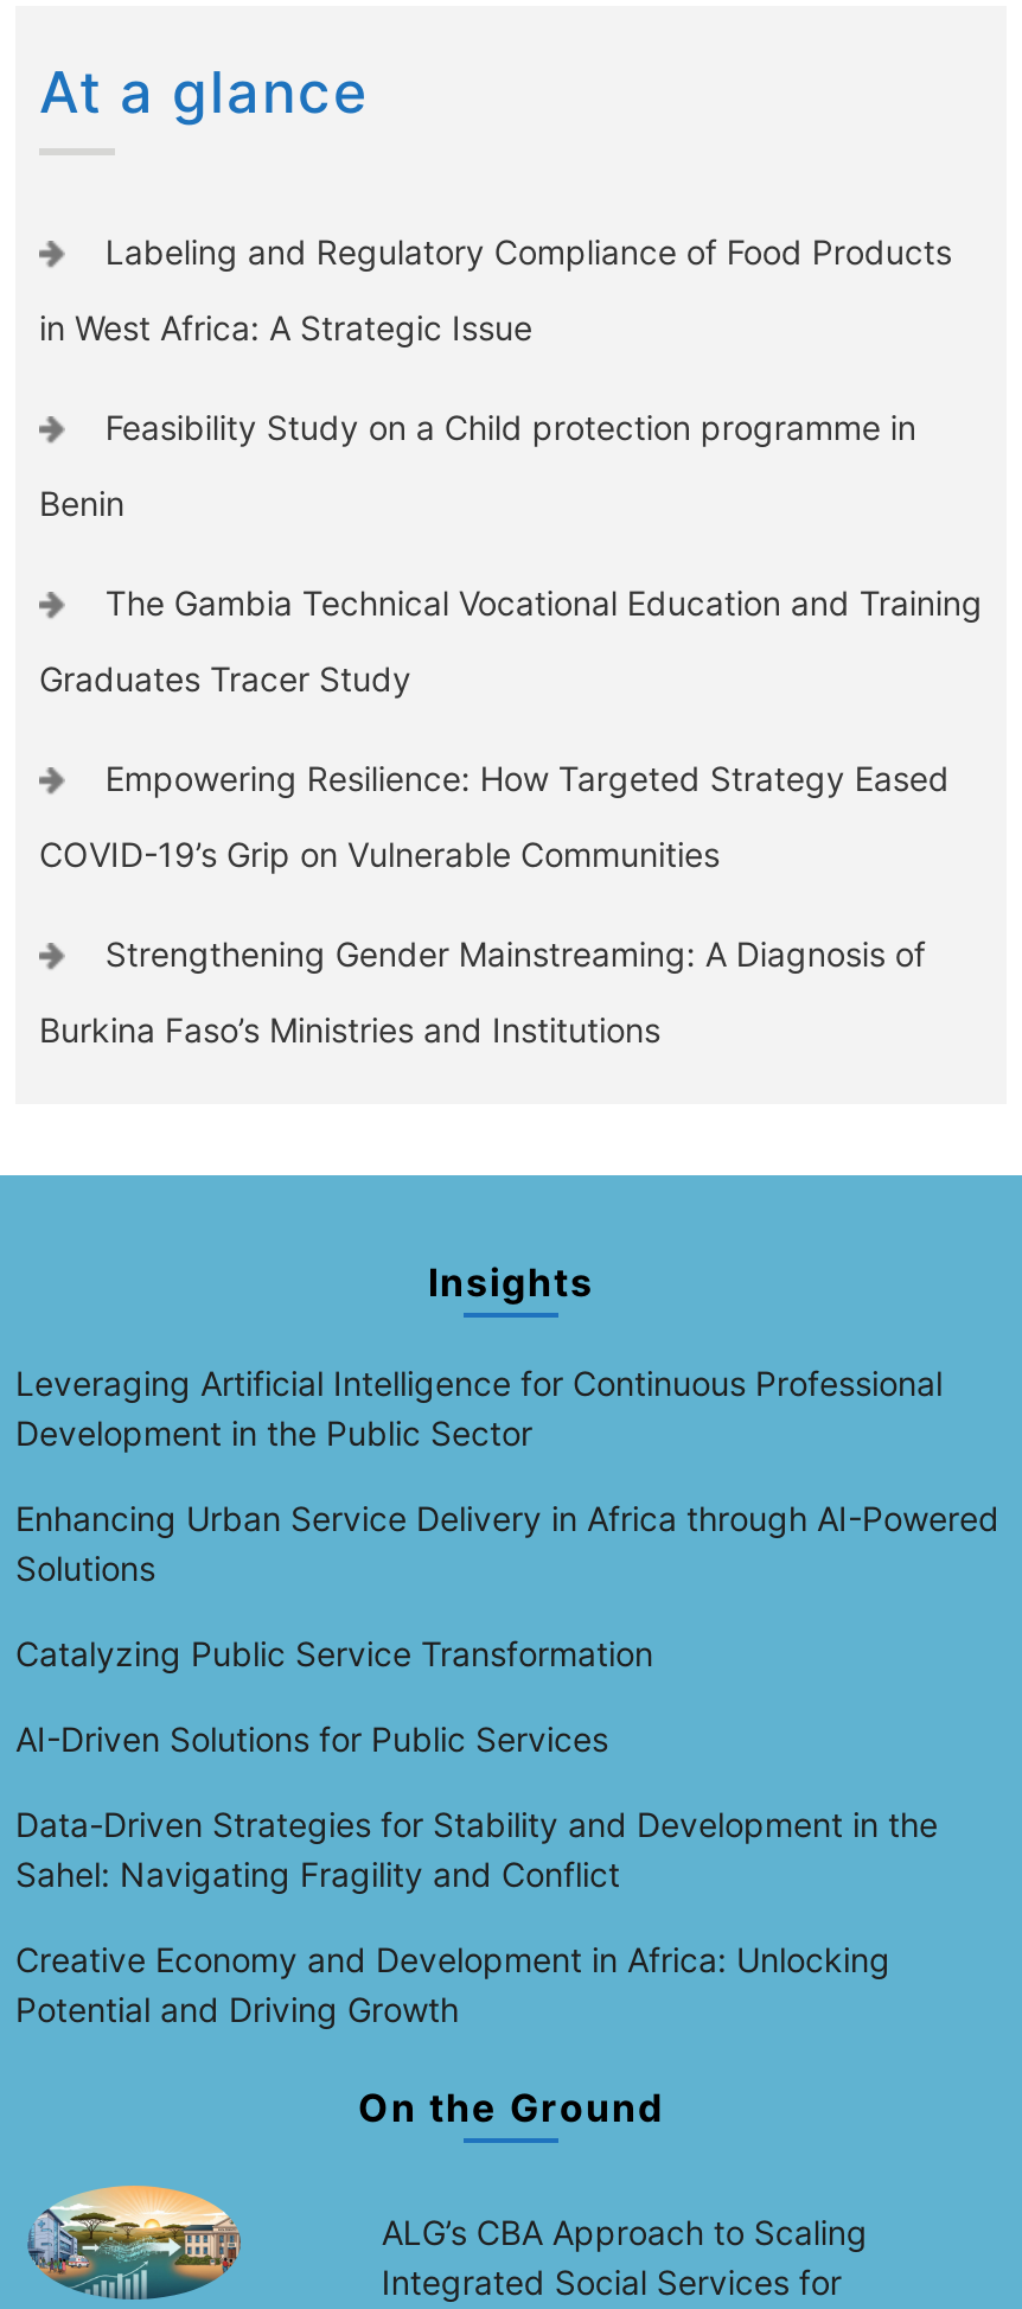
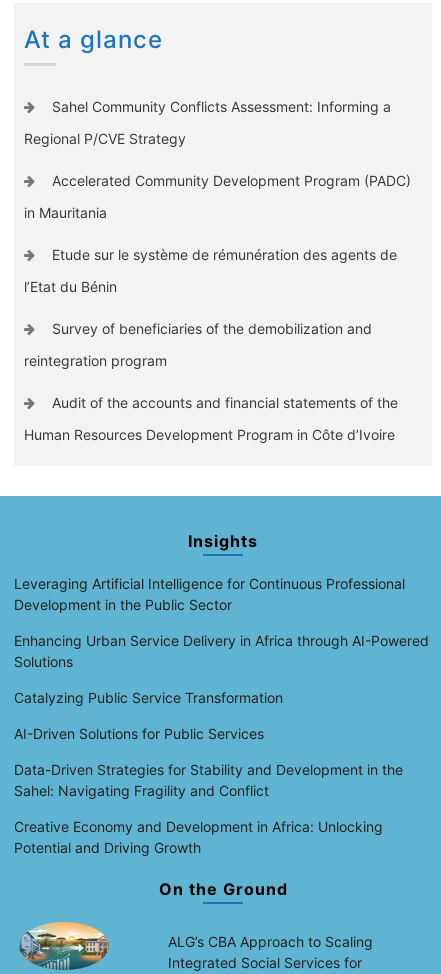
- Labeling and Regulatory Compliance of Food Products
+ Sahel Community Conflicts Assessment: Informing a

- in West Africa: A Strategic Issue
+ Regional P/CVE Strategy

- Feasibility Study on a Child protection programme in
+ Accelerated Community Development Program (PADC)

- Benin
+ in Mauritania

- The Gambia Technical Vocational Education and Training
+ Etude sur le système de rémunération des agents de

- Graduates Tracer Study
+ l’Etat du Bénin

- Empowering Resilience: How Targeted Strategy Eased
+ Survey of beneficiaries of the demobilization and

- COVID-19’s Grip on Vulnerable Communities
+ reintegration program

- Strengthening Gender Mainstreaming: A Diagnosis of
+ Audit of the accounts and financial statements of the

- Burkina Faso’s Ministries and Institutions
+ Human Resources Development Program in Côte d’Ivoire
